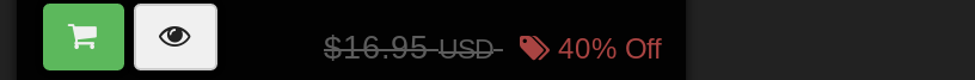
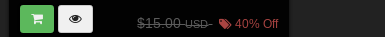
- $16.95USD 40% Off
+ $15.00USD 40% Off
